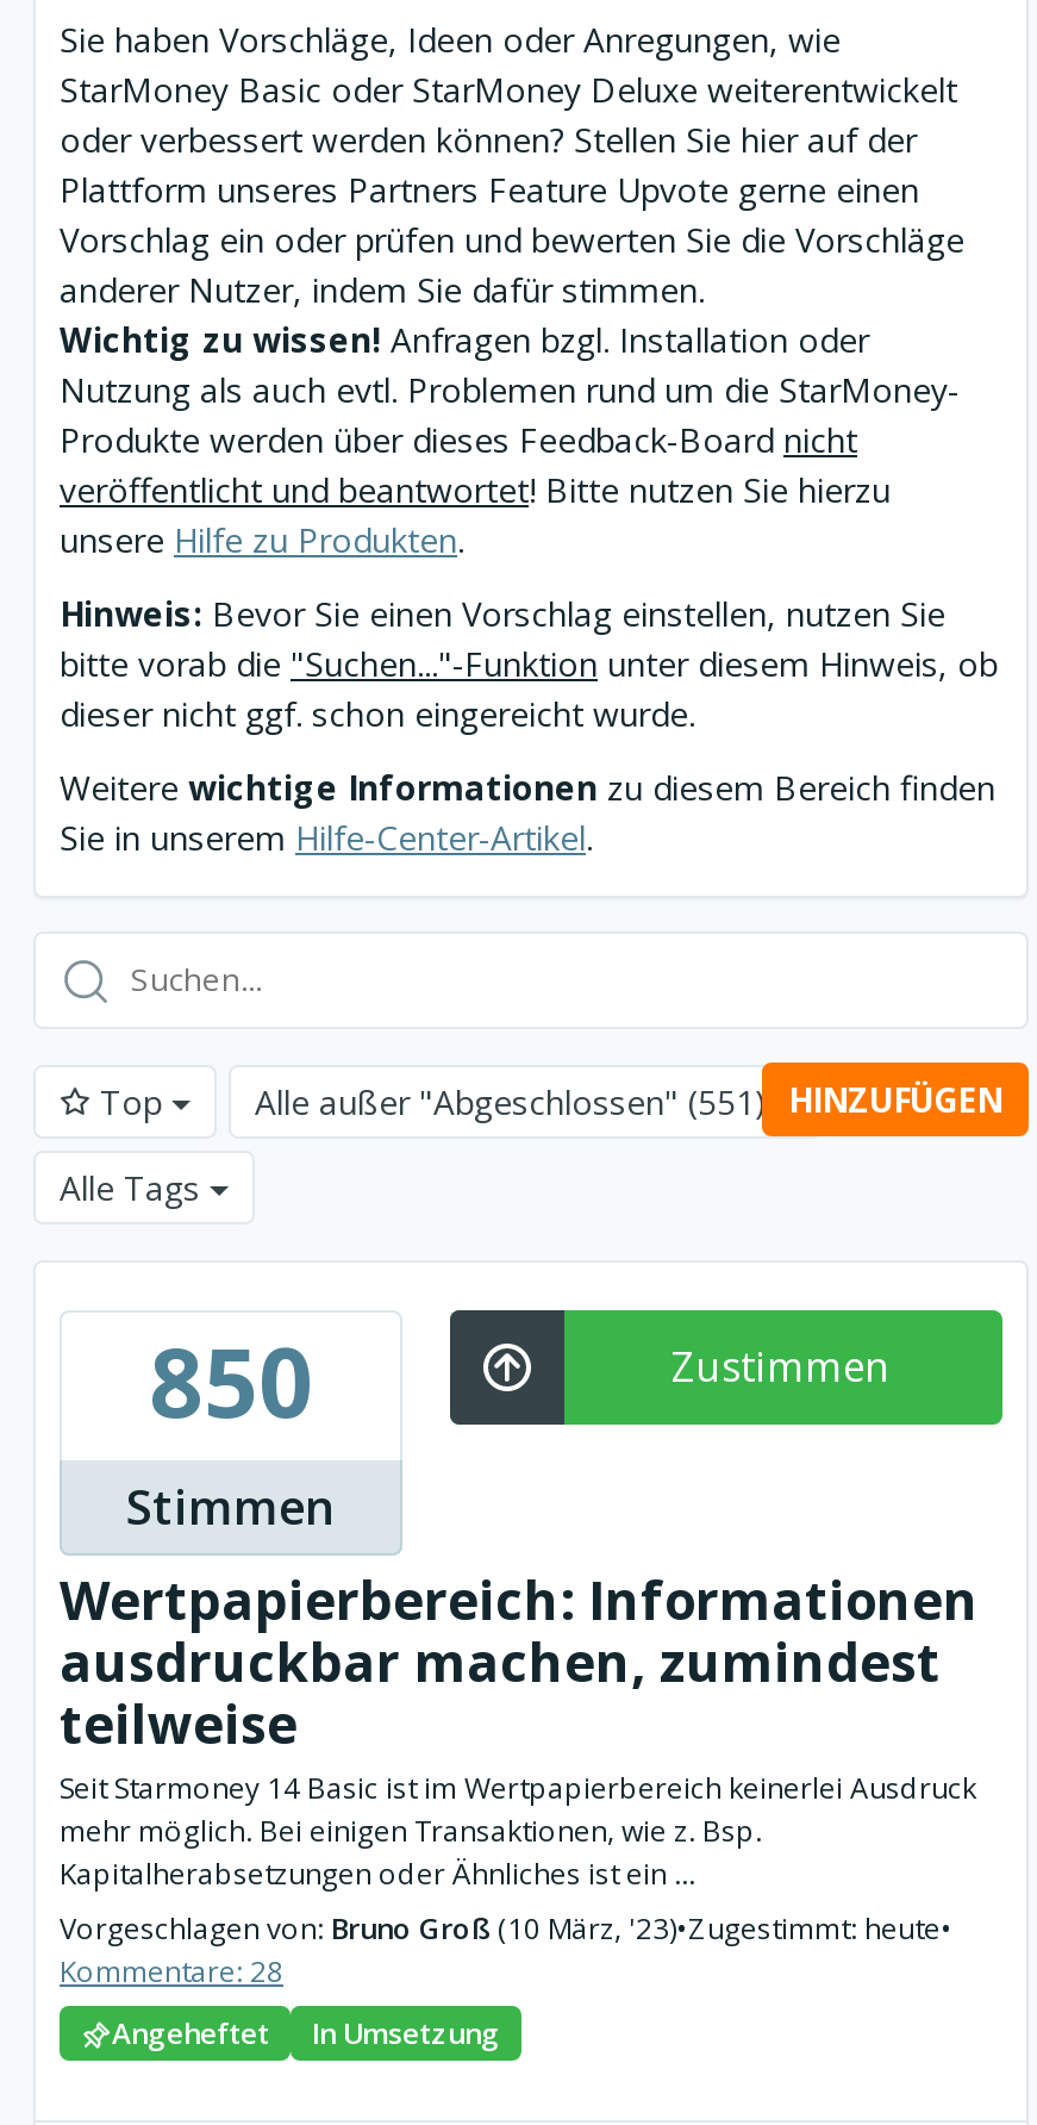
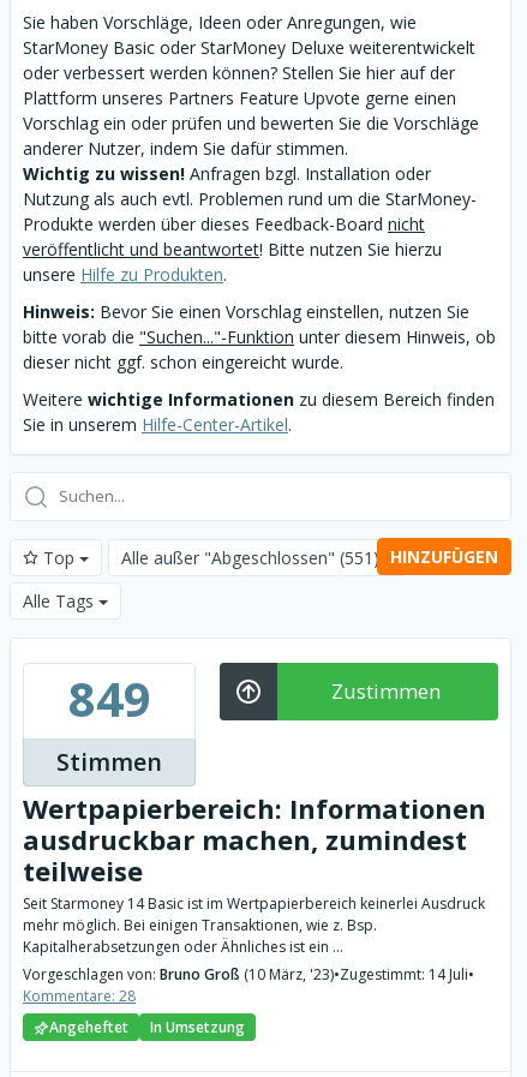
- 850
+ 849

- Vorgeschlagen von: Bruno Groß (10 März, '23)•Zugestimmt: heute•
+ Vorgeschlagen von: Bruno Groß (10 März, '23)•Zugestimmt: 14 Juli•
